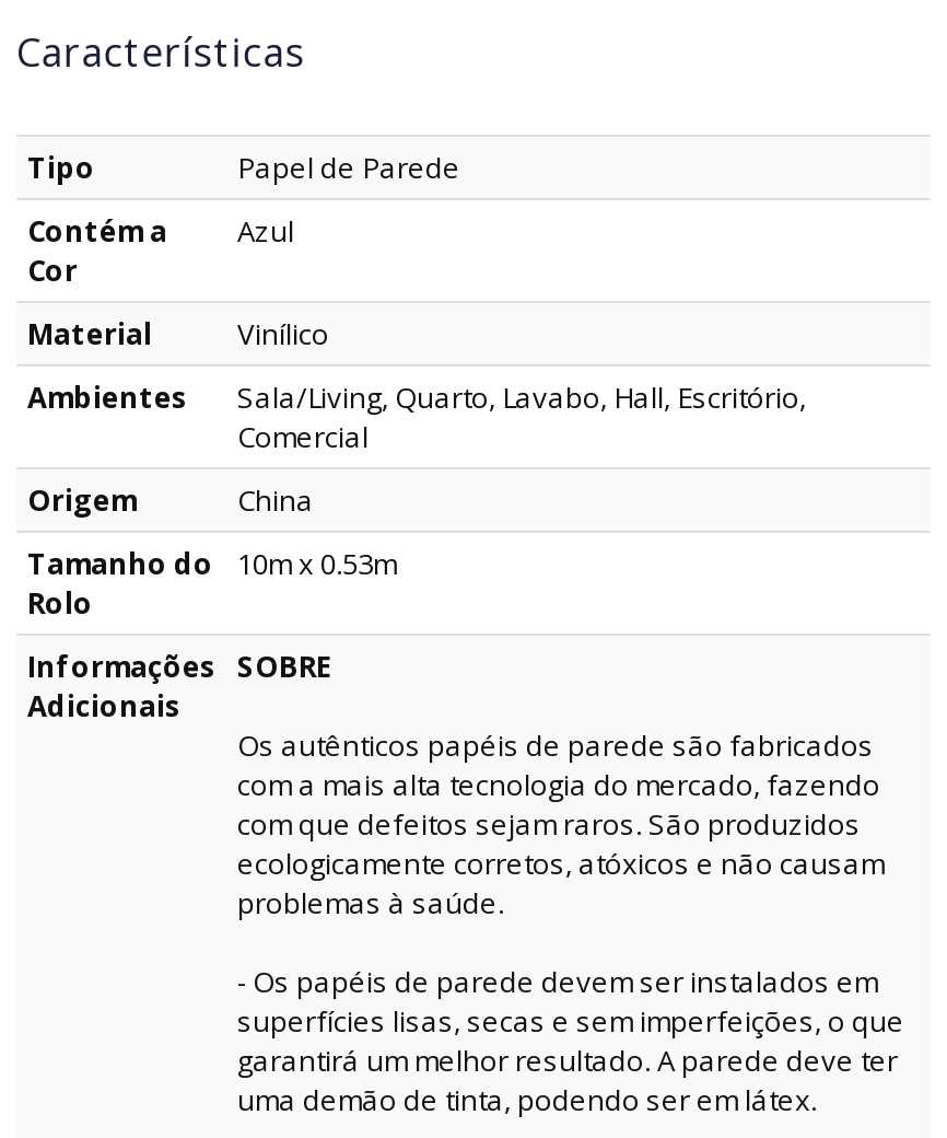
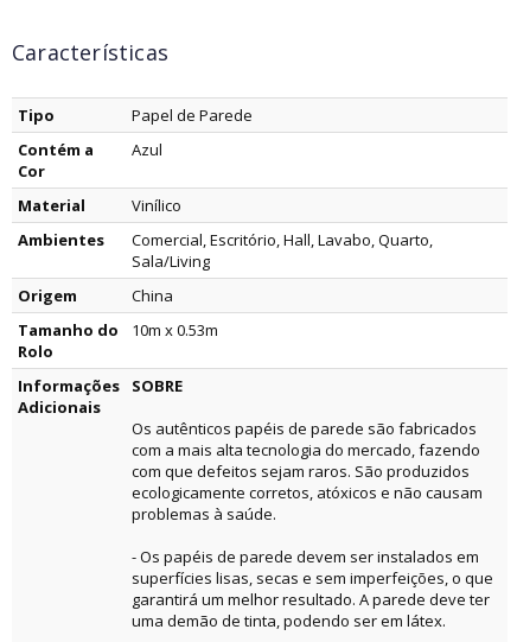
- Sala/Living, Quarto, Lavabo, Hall, Escritório,
- Comercial
+ Comercial, Escritório, Hall, Lavabo, Quarto,
+ Sala/Living
